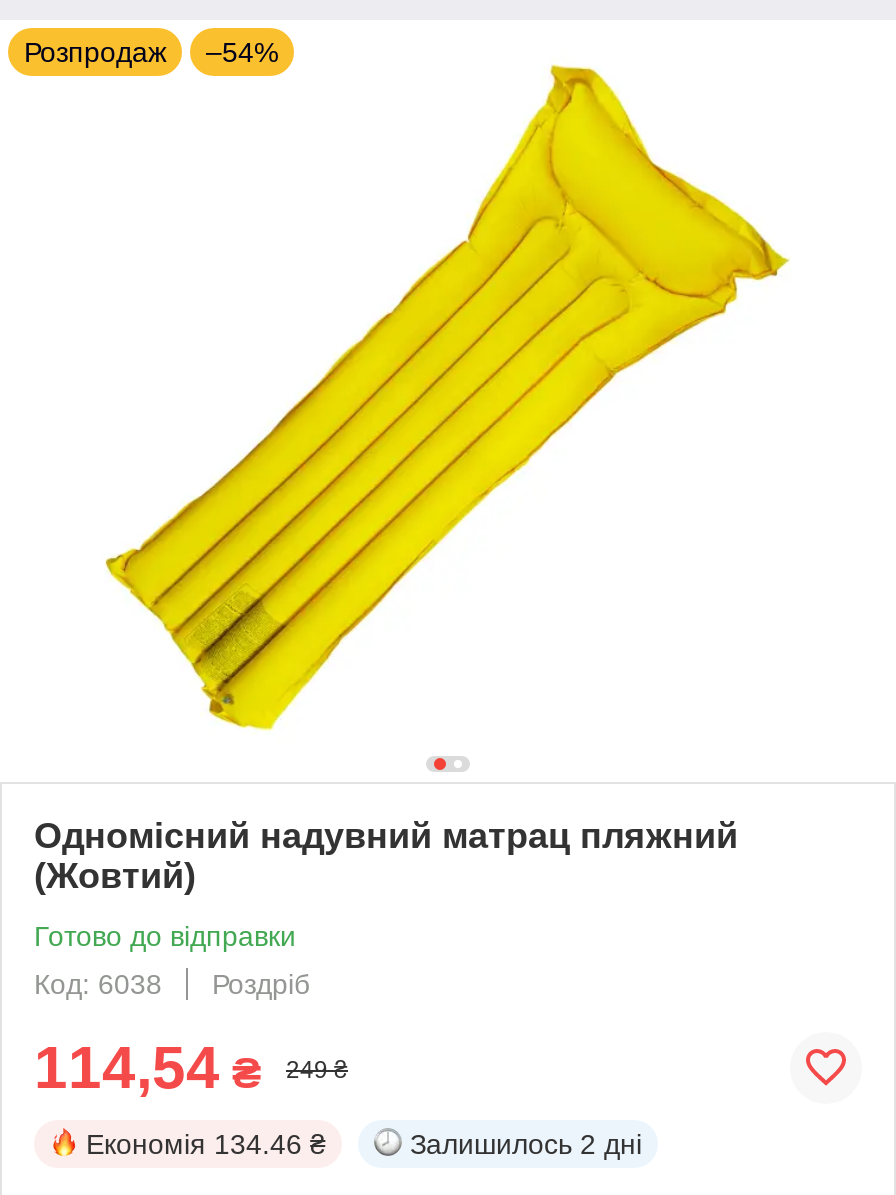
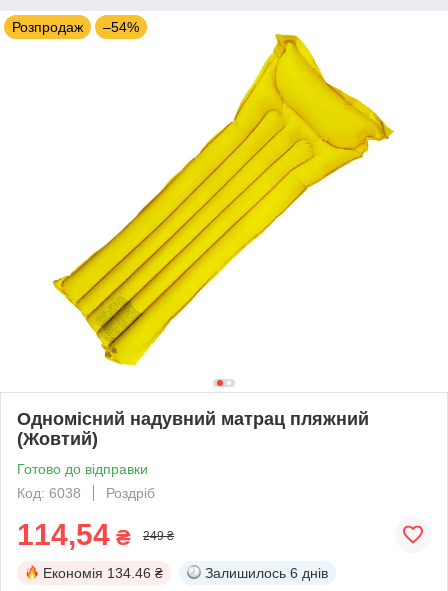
- Залишилось 2 дні
+ Залишилось 6 днів
